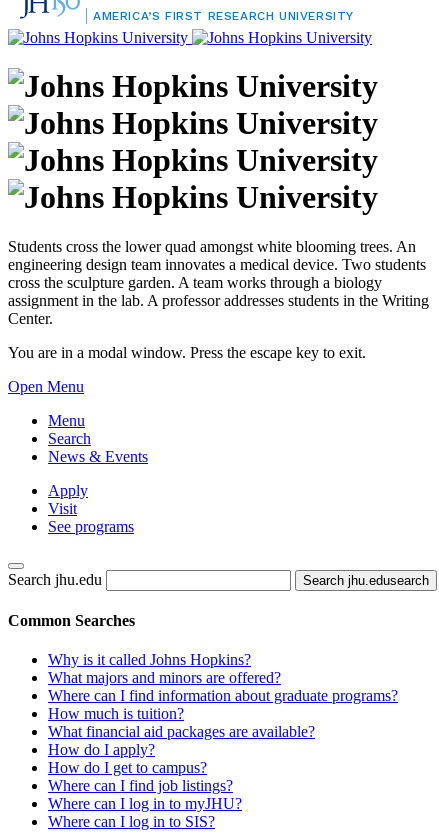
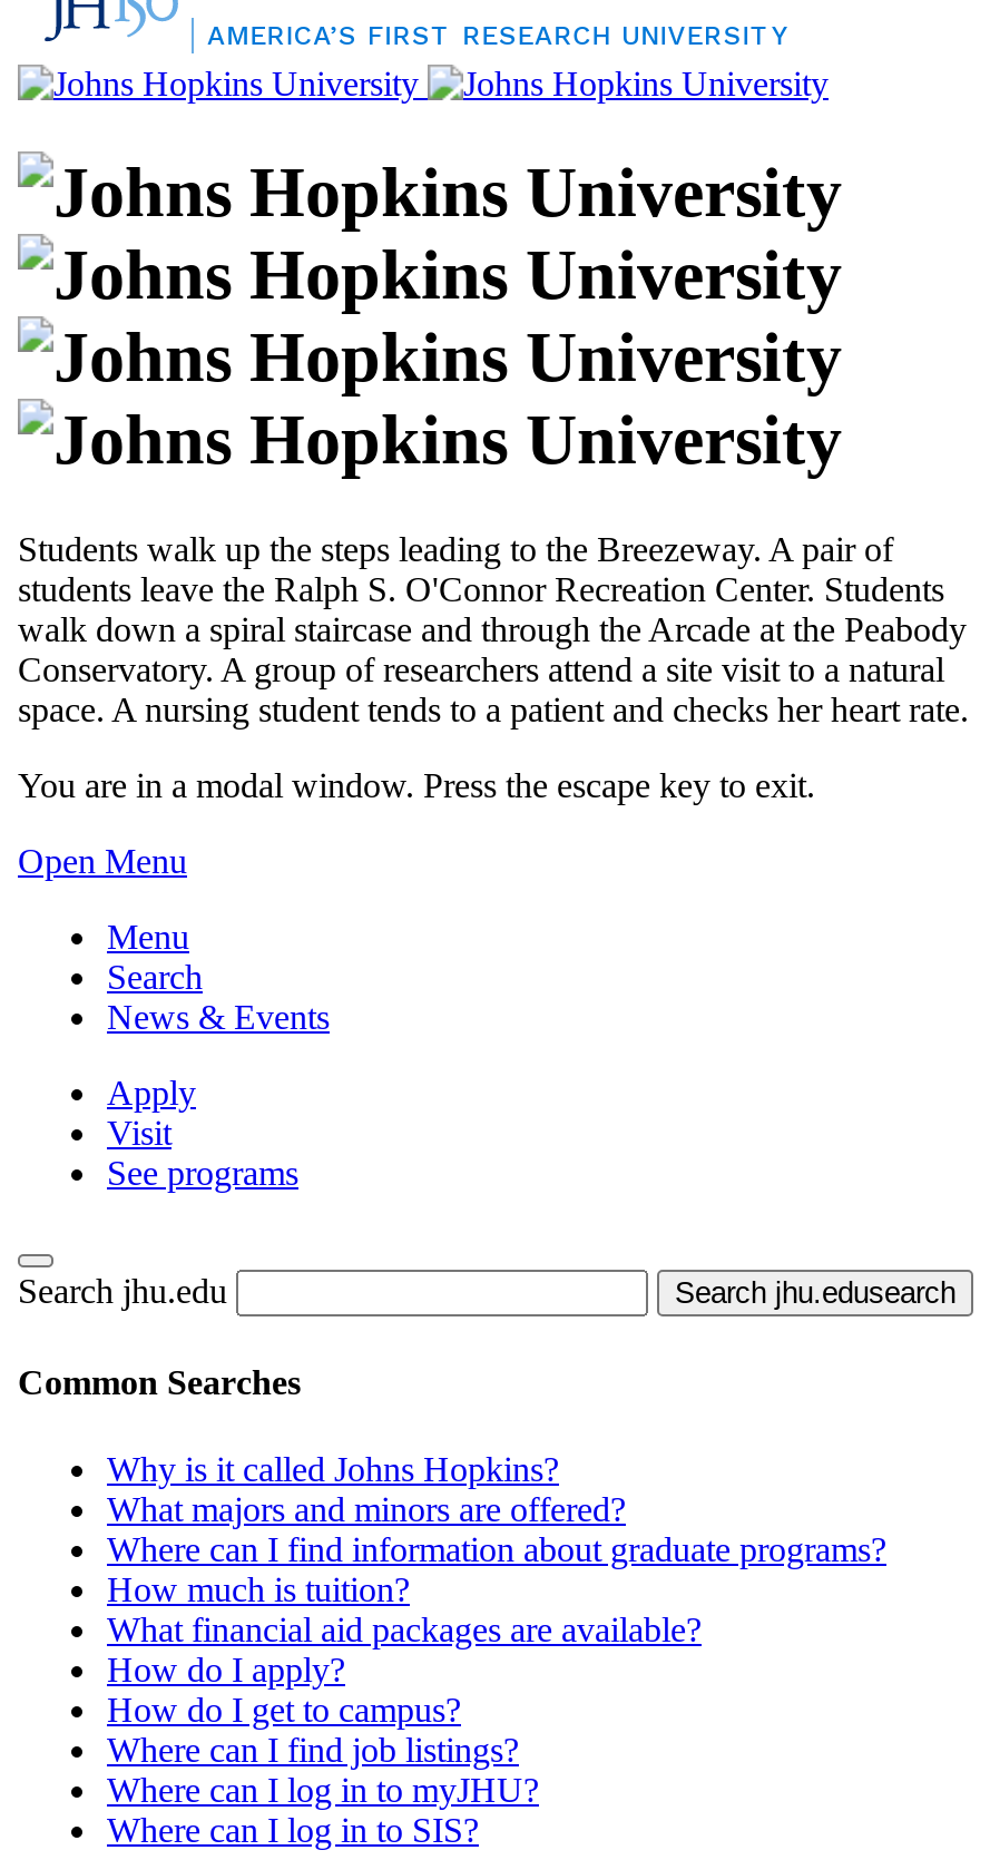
- Students cross the lower quad amongst white blooming trees. An
- engineering design team innovates a medical device. Two students
- cross the sculpture garden. A team works through a biology
- assignment in the lab. A professor addresses students in the Writing
- Center.
+ Students walk up the steps leading to the Breezeway. A pair of
+ students leave the Ralph S. O'Connor Recreation Center. Students
+ walk down a spiral staircase and through the Arcade at the Peabody
+ Conservatory. A group of researchers attend a site visit to a natural
+ space. A nursing student tends to a patient and checks her heart rate.
